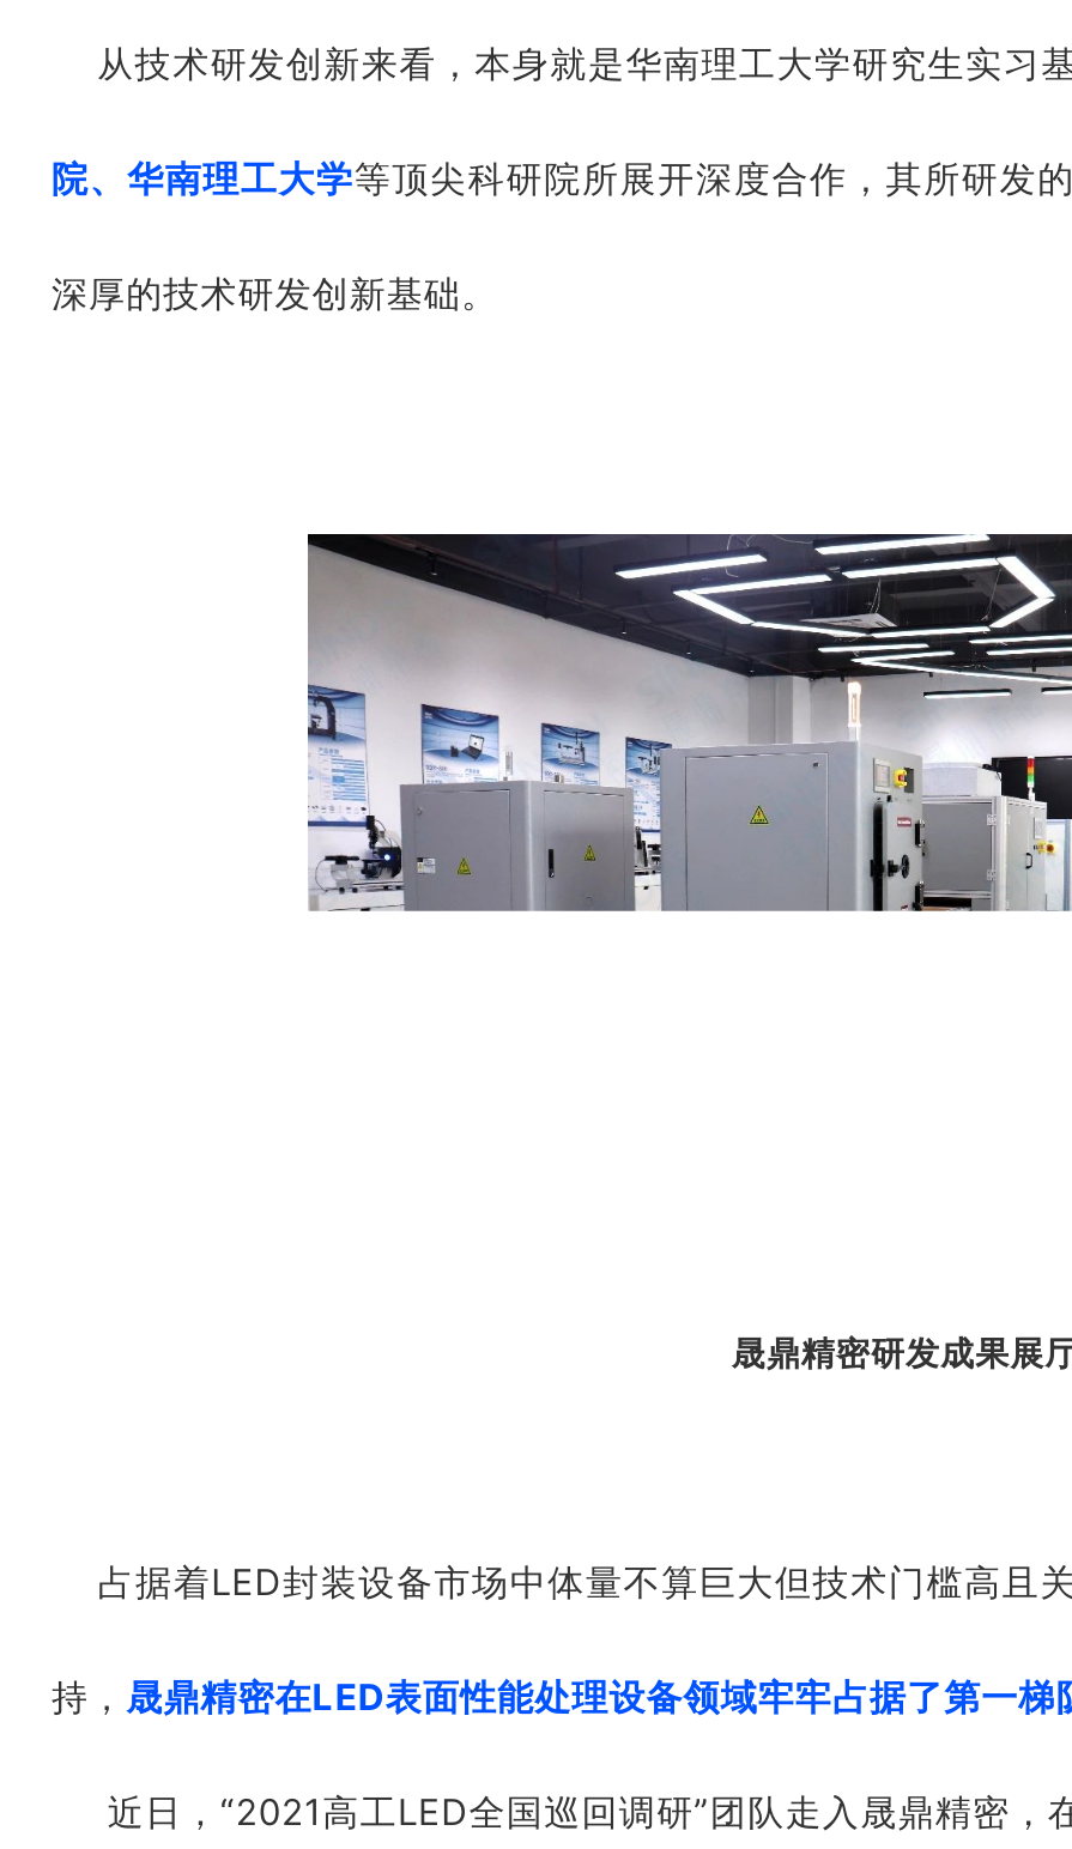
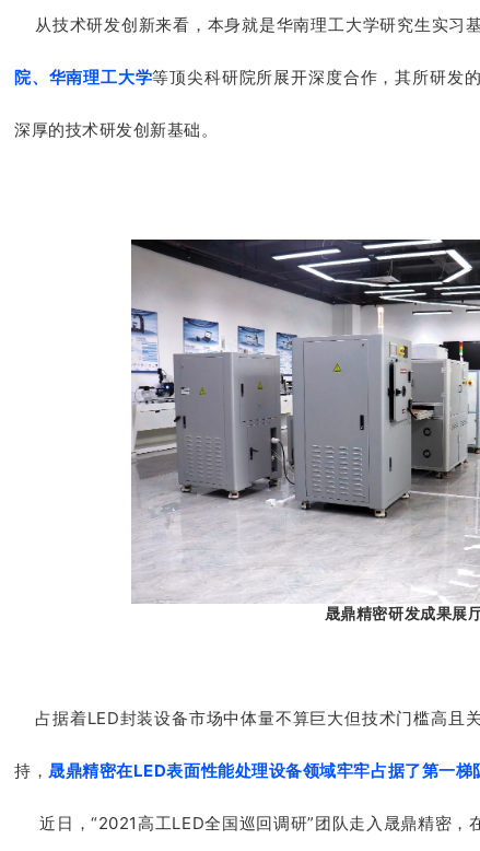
+ [image]
